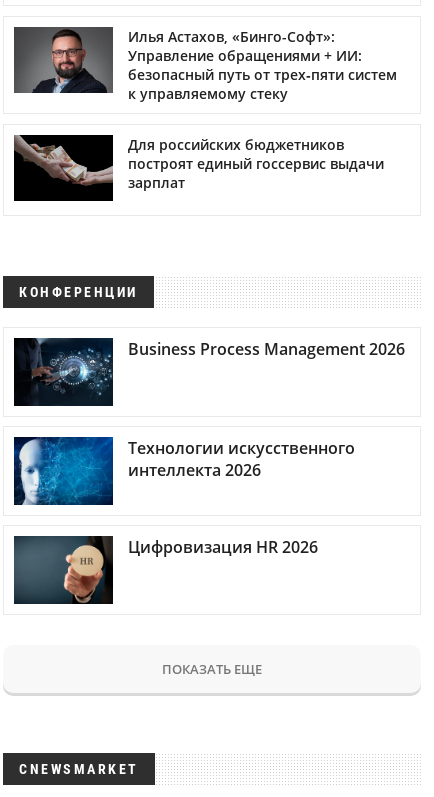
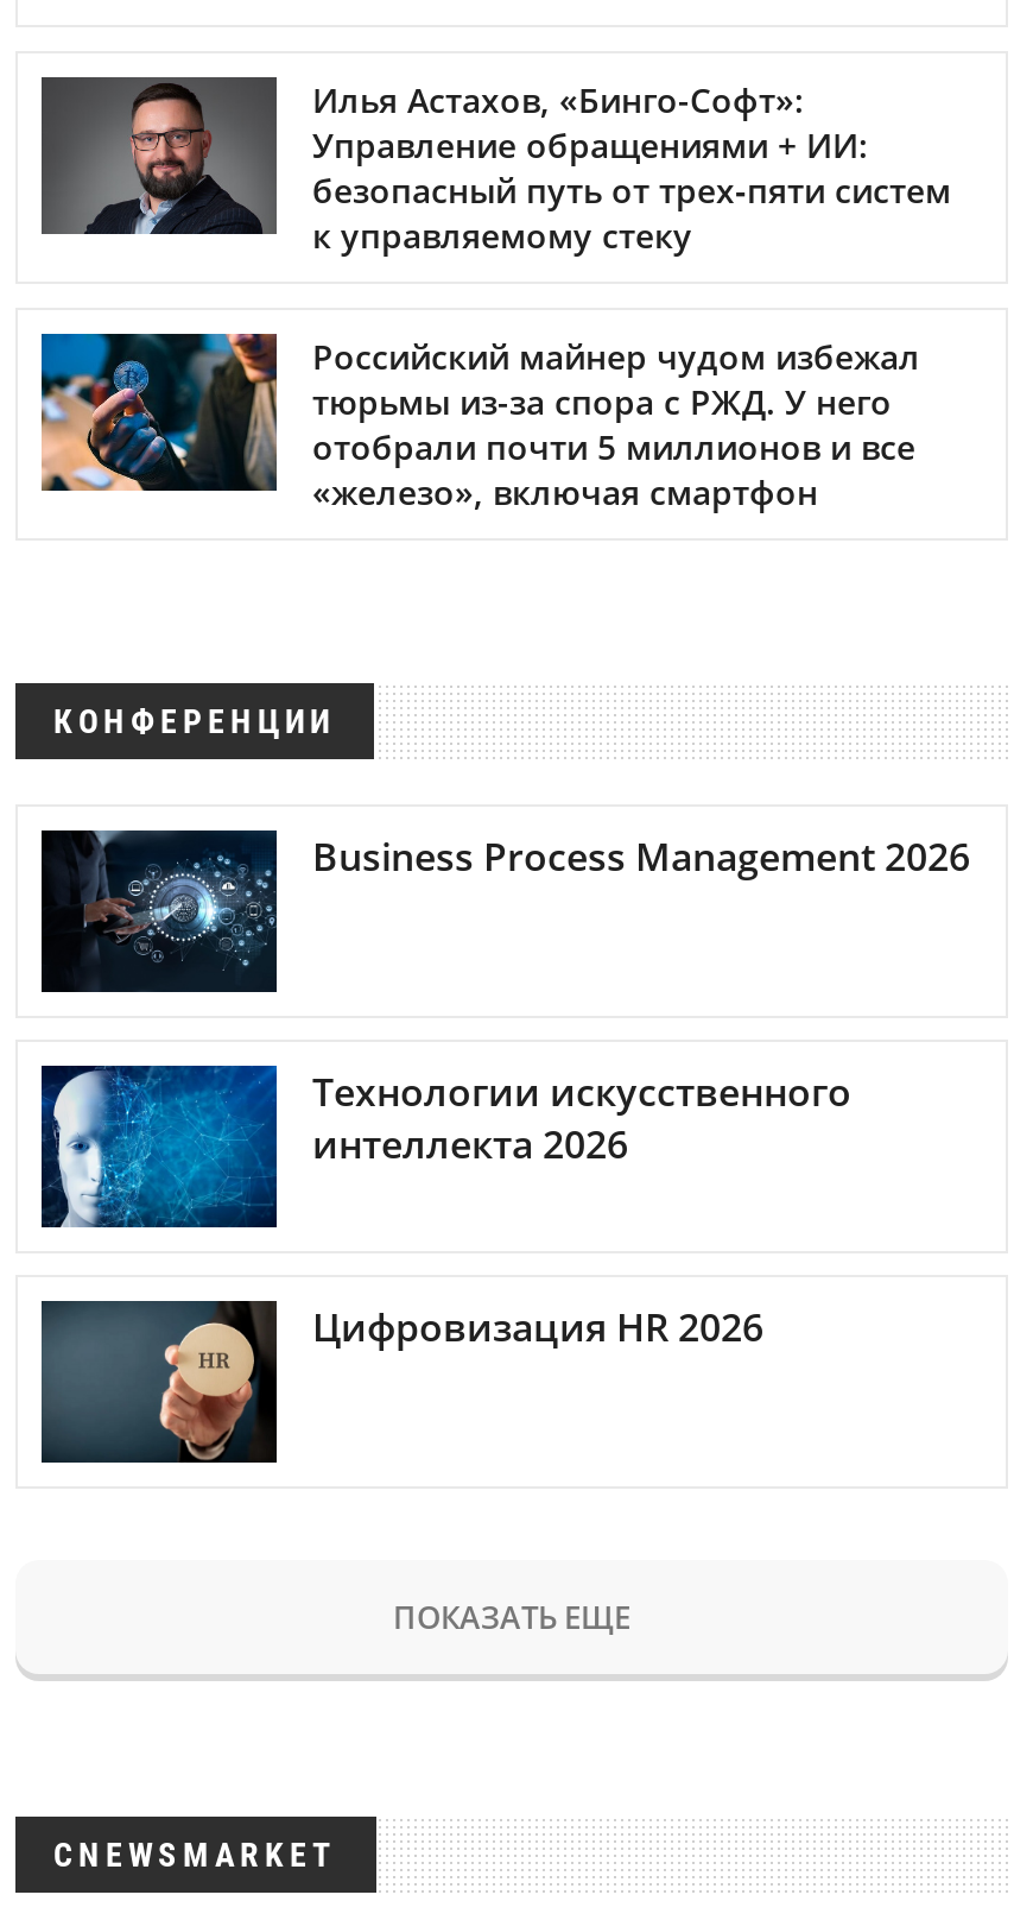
- [image]
- Для российских бюджетников
- построят единый госсервис выдачи
- зарплат
+ [image]
+ Российский майнер чудом избежал
+ тюрьмы из-за спора с РЖД. У него
+ отобрали почти 5 миллионов и все
+ «железо», включая смартфон
